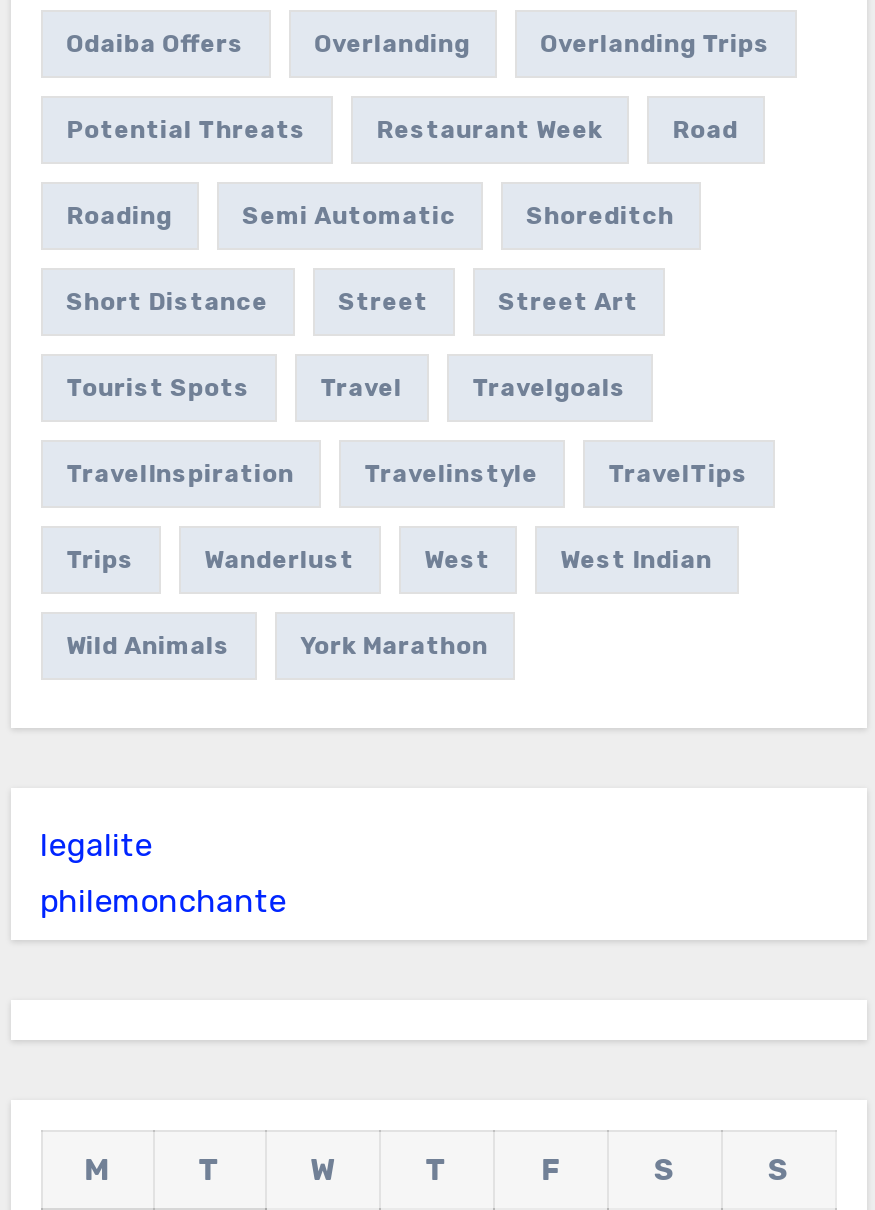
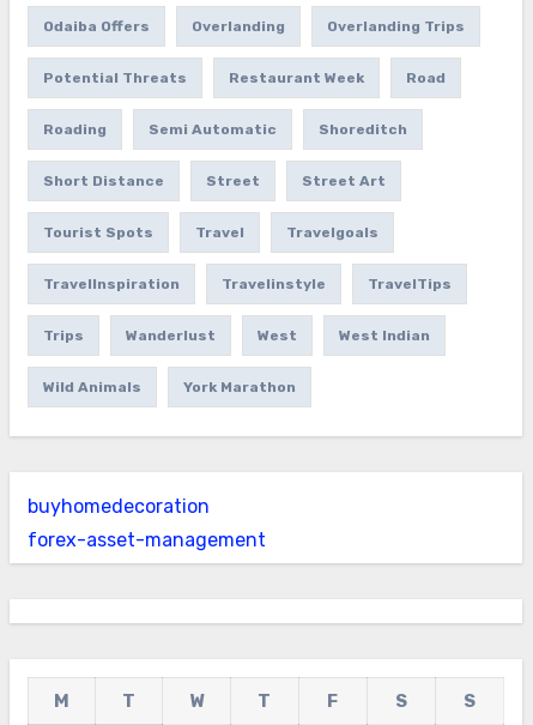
- legalite
+ buyhomedecoration

- philemonchante
+ forex-asset-management
